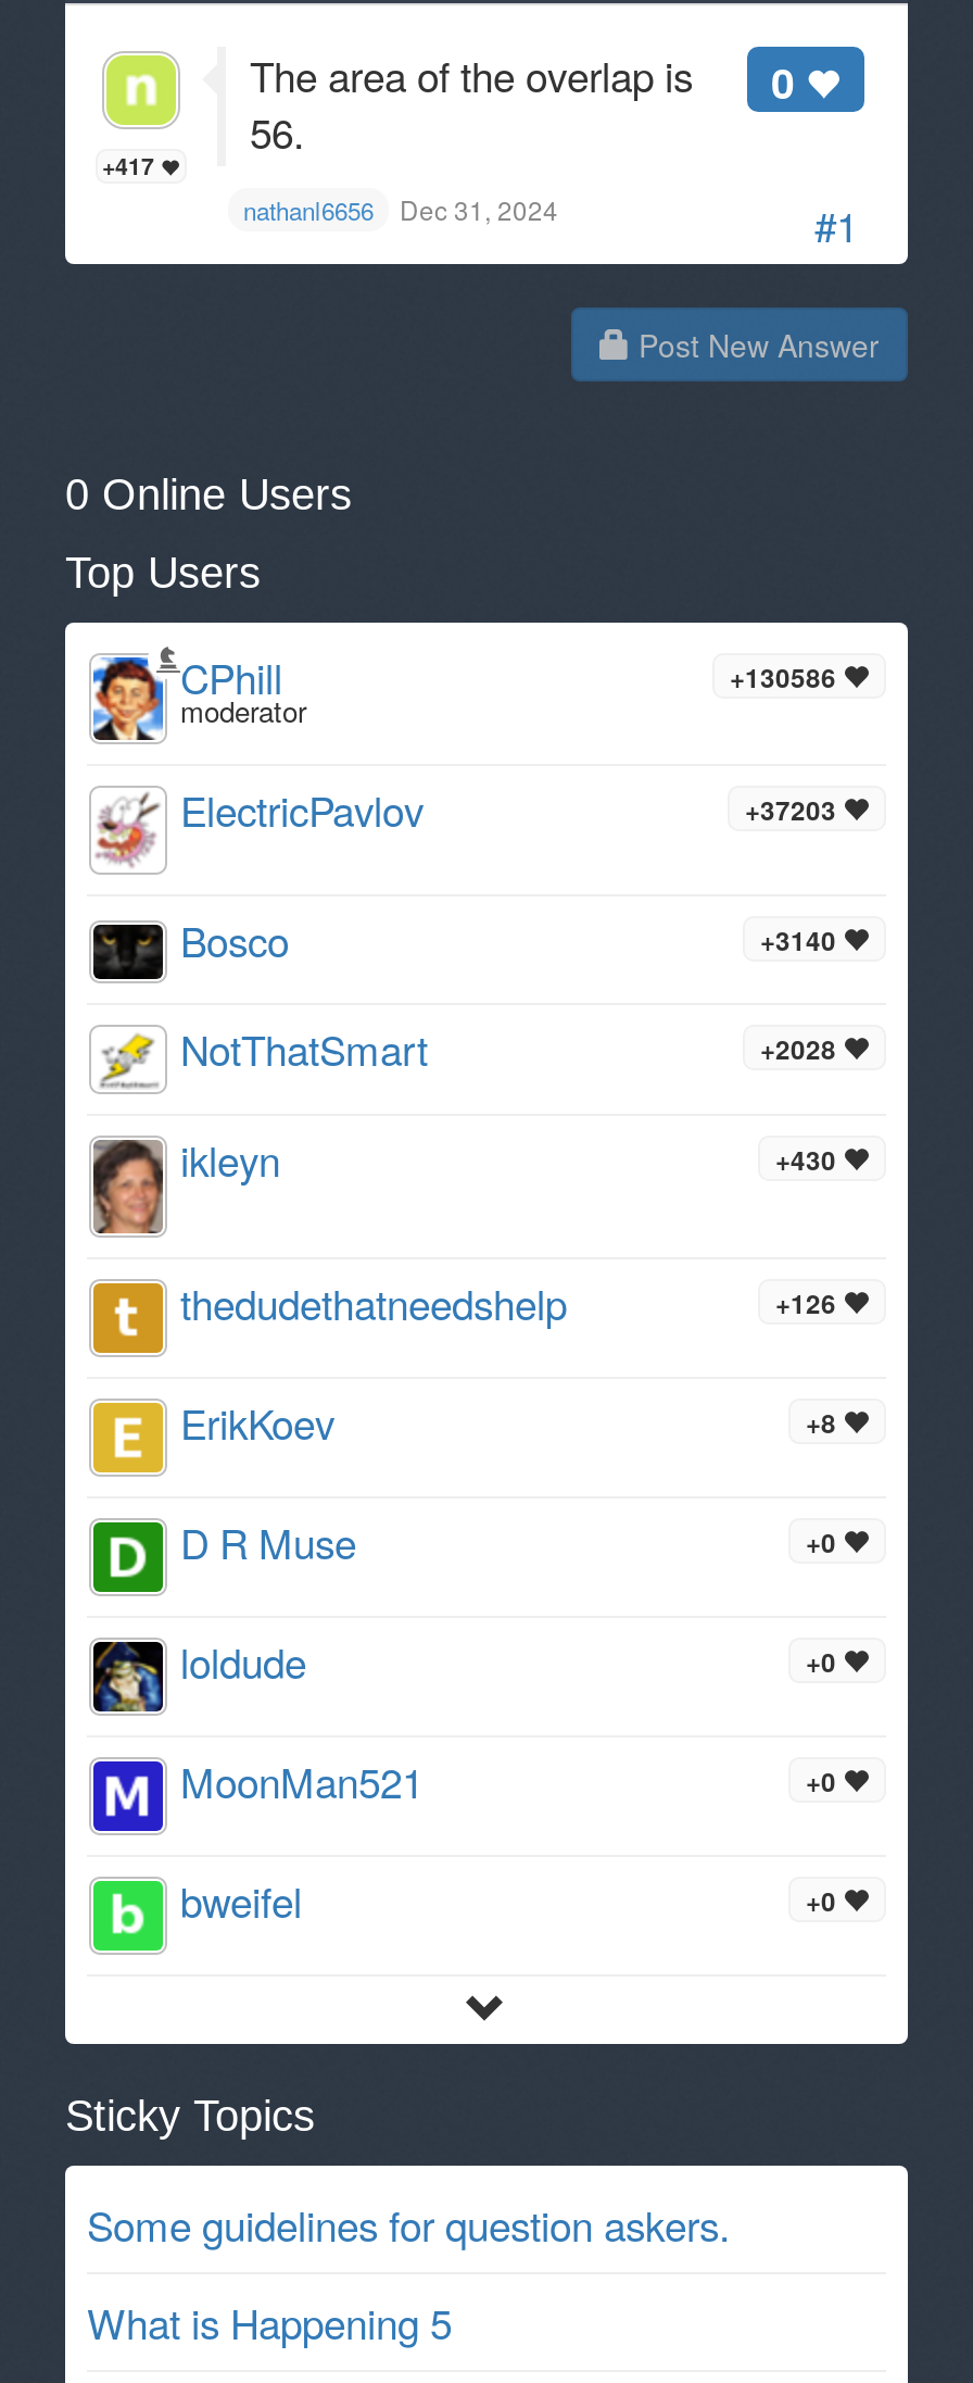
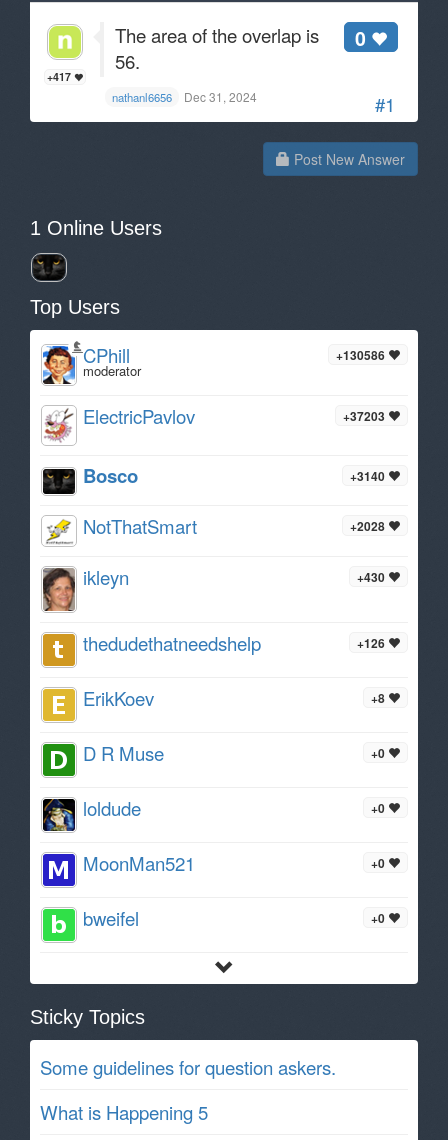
- 0 Online Users
+ 1 Online Users
